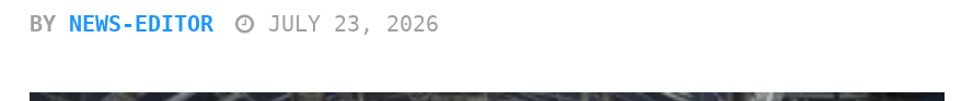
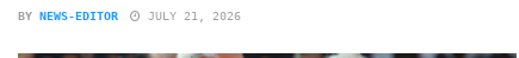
- BY NEWS-EDITOR JULY 23, 2026
+ BY NEWS-EDITOR JULY 21, 2026
